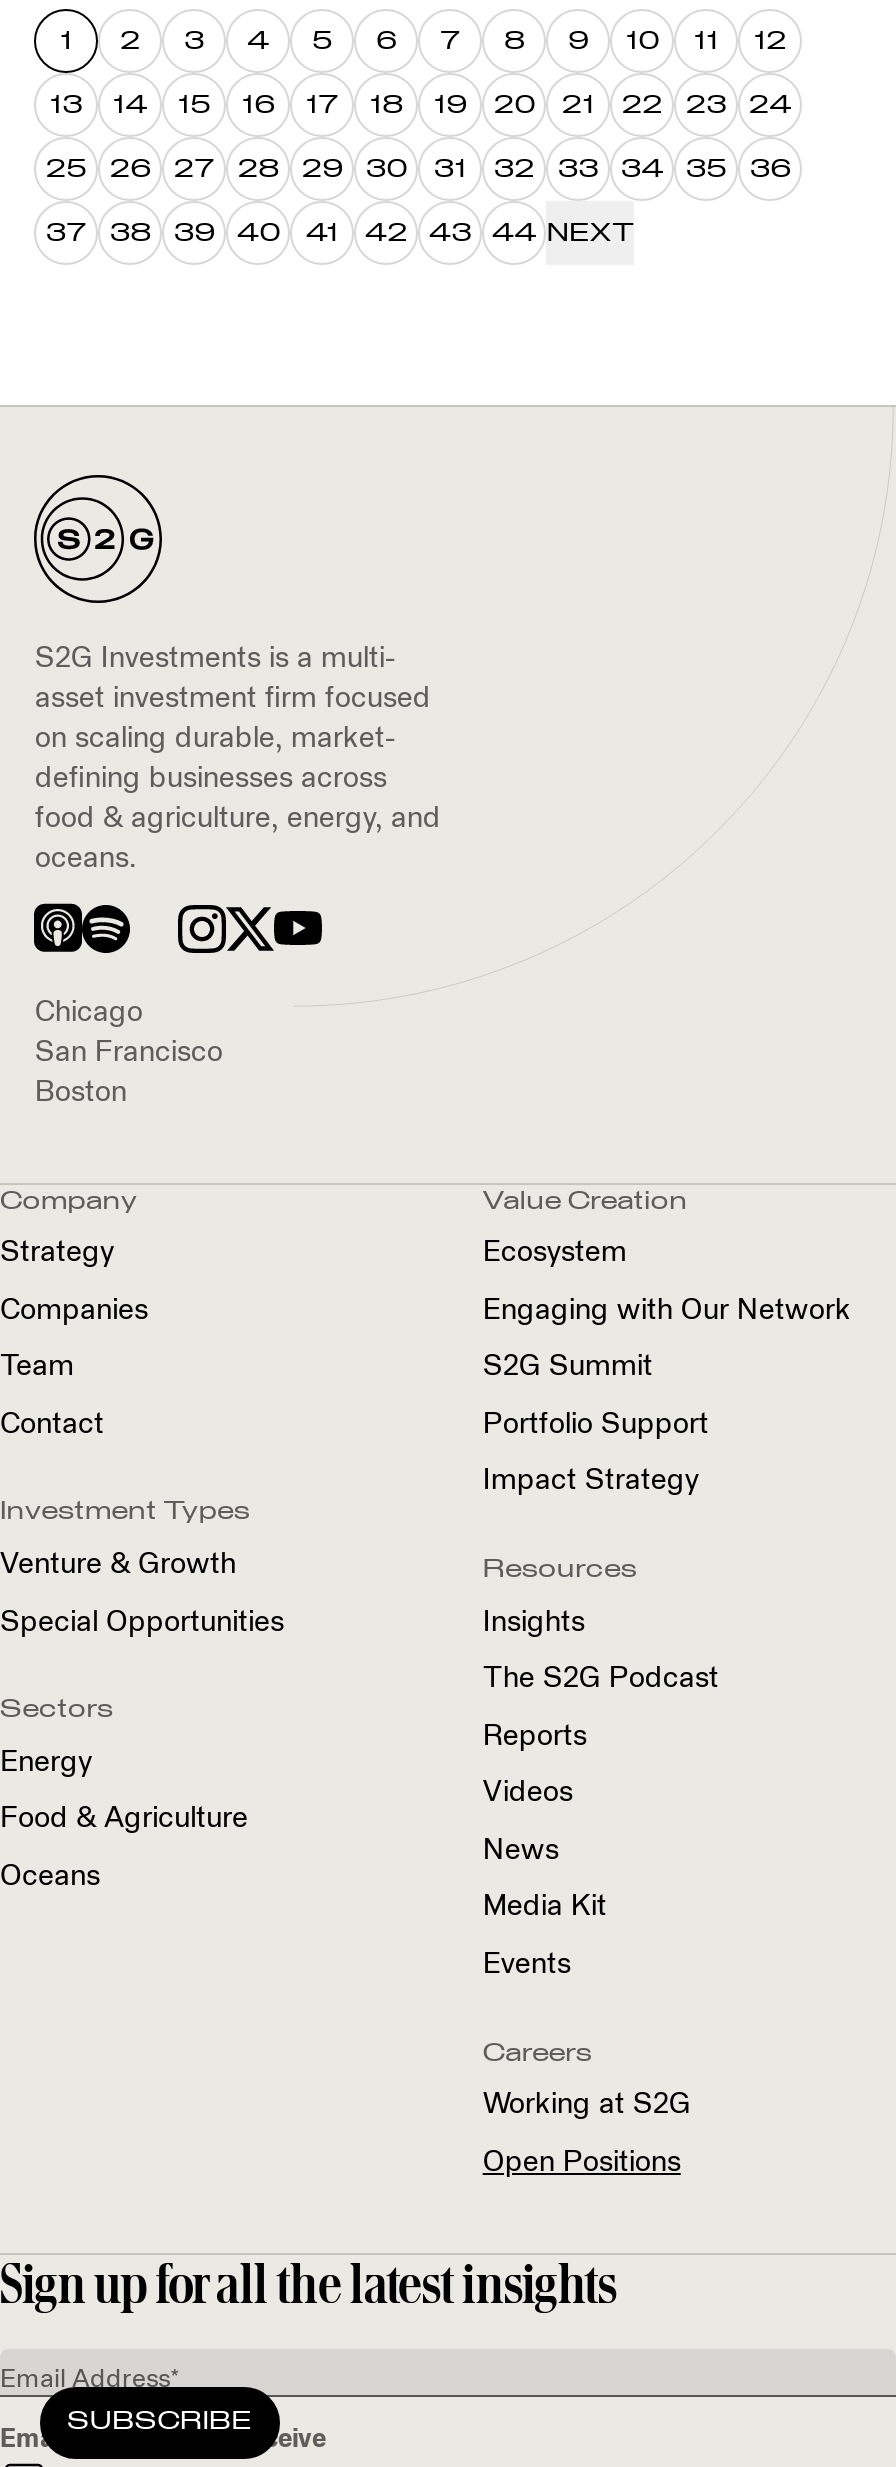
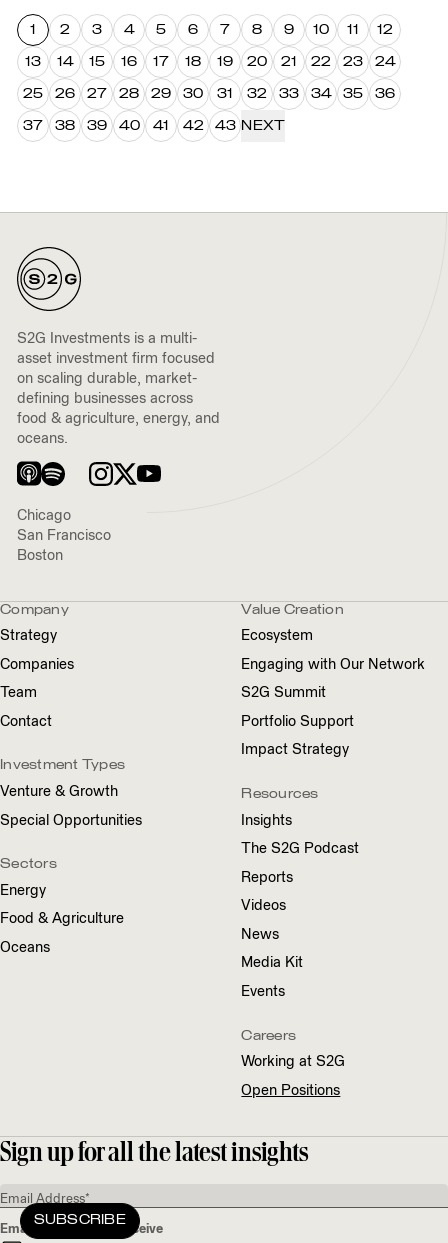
- 43
- 44 NEXT
+ 43 NEXT
